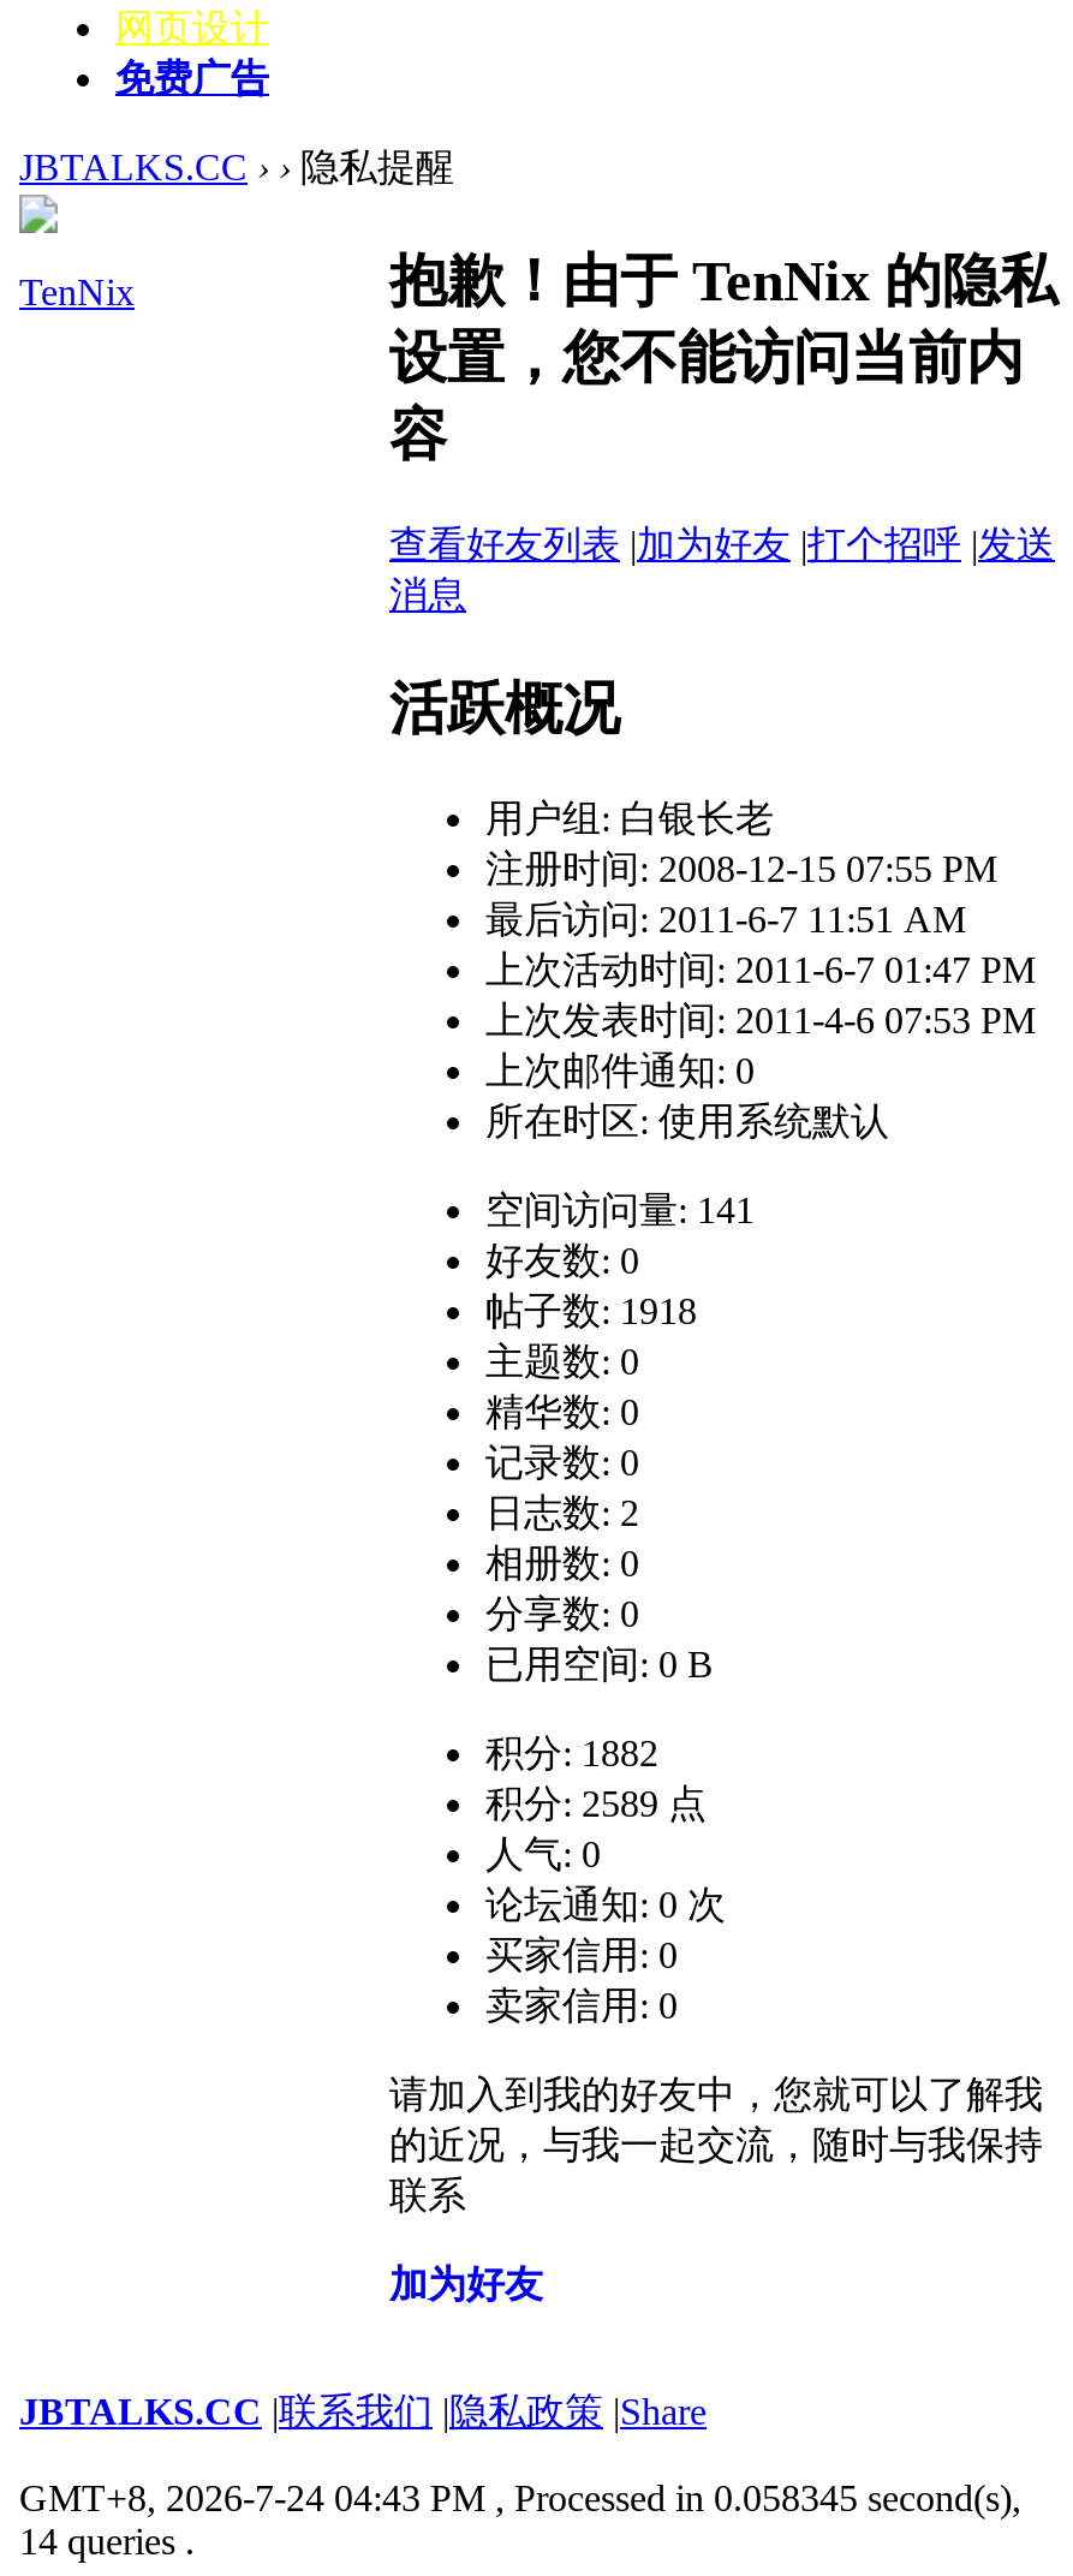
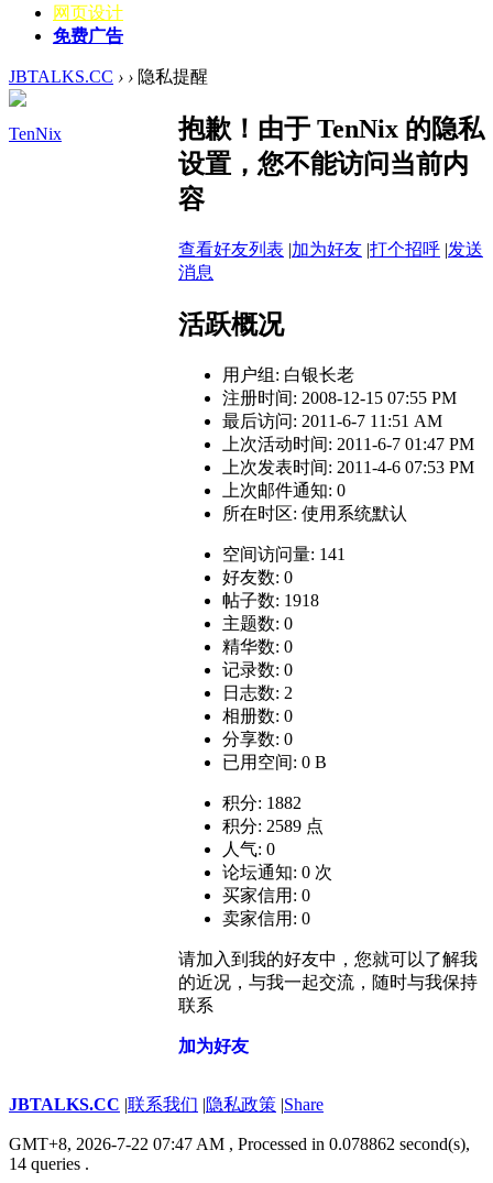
- GMT+8, 2026-7-24 04:43 PM, Processed in 0.058345 second(s),
+ GMT+8, 2026-7-22 07:47 AM, Processed in 0.078862 second(s),
